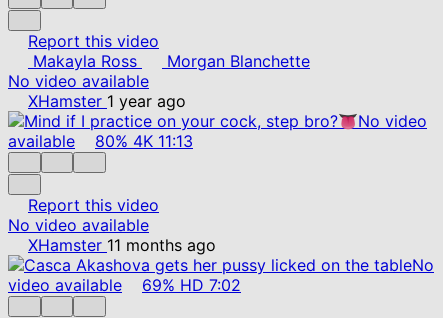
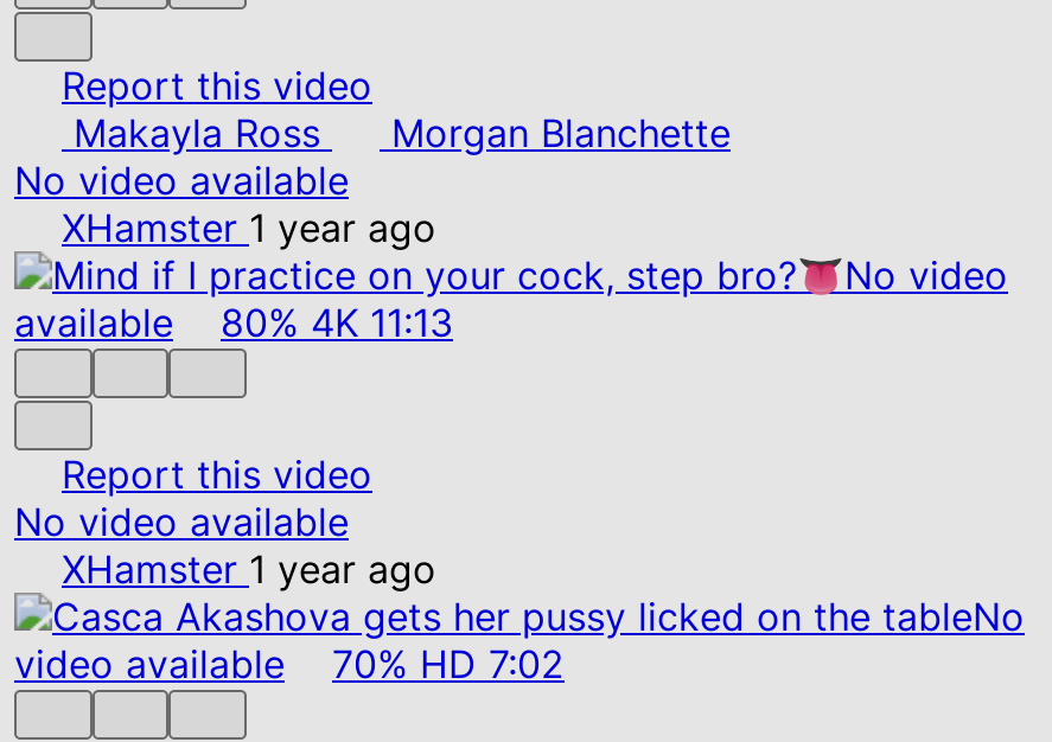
- XHamster 11 months ago
+ XHamster 1 year ago

- video available 69% HD 7:02
+ video available 70% HD 7:02
